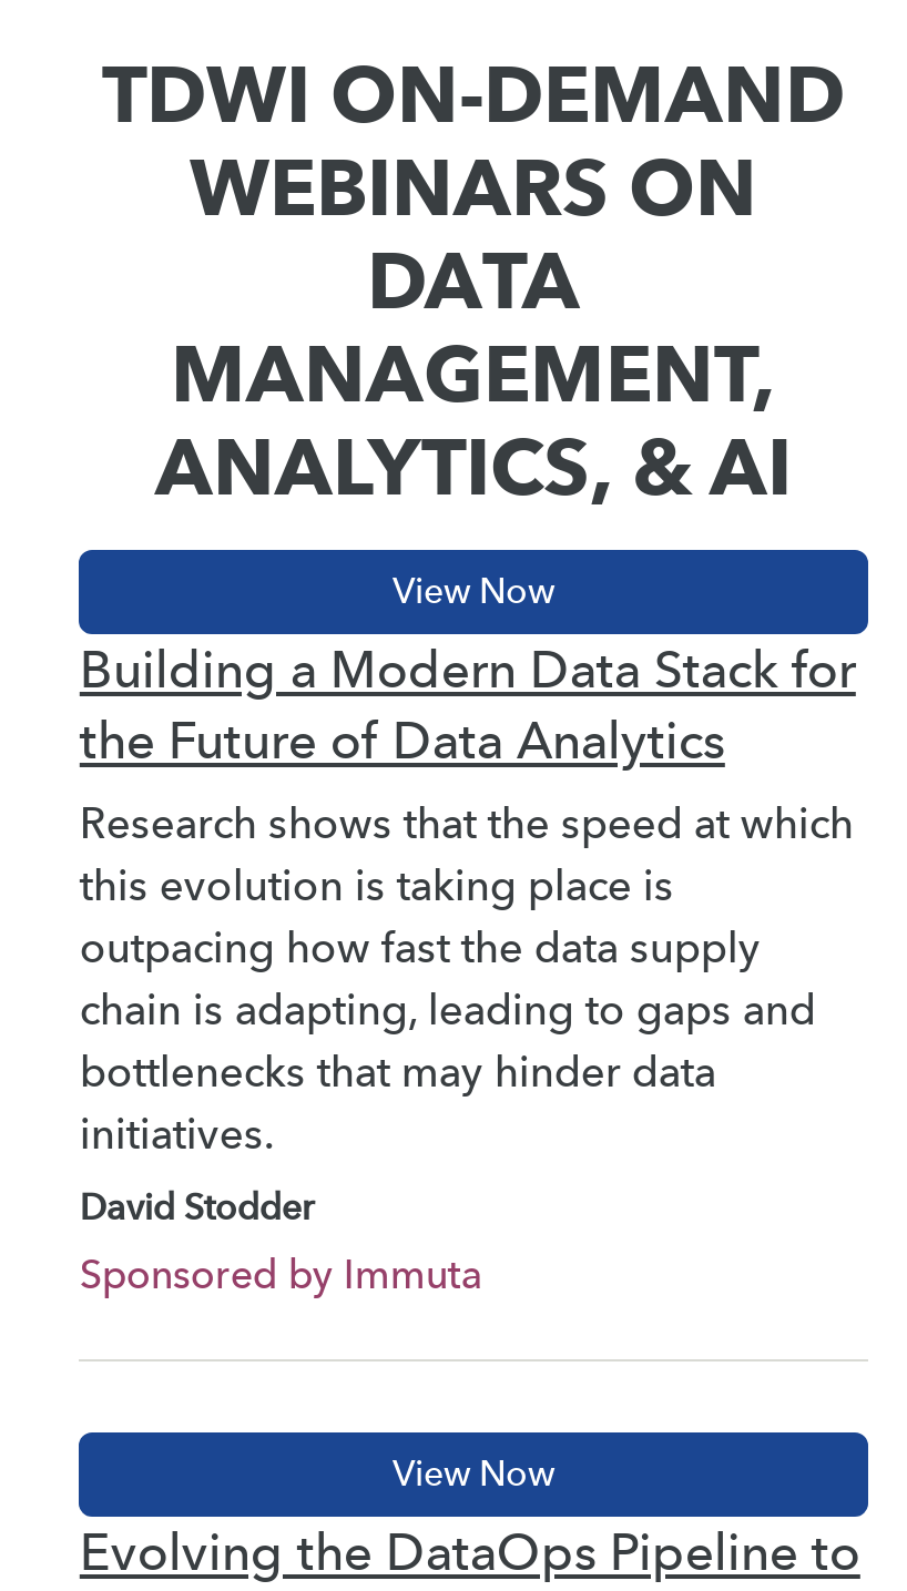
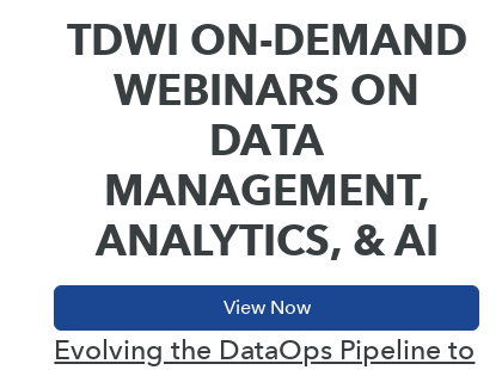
- Building a Modern Data Stack for
- the Future of Data Analytics
- Research shows that the speed at which
- this evolution is taking place is
- outpacing how fast the data supply
- chain is adapting, leading to gaps and
- bottlenecks that may hinder data
- initiatives.
- David Stodder
- Sponsored by Immuta
